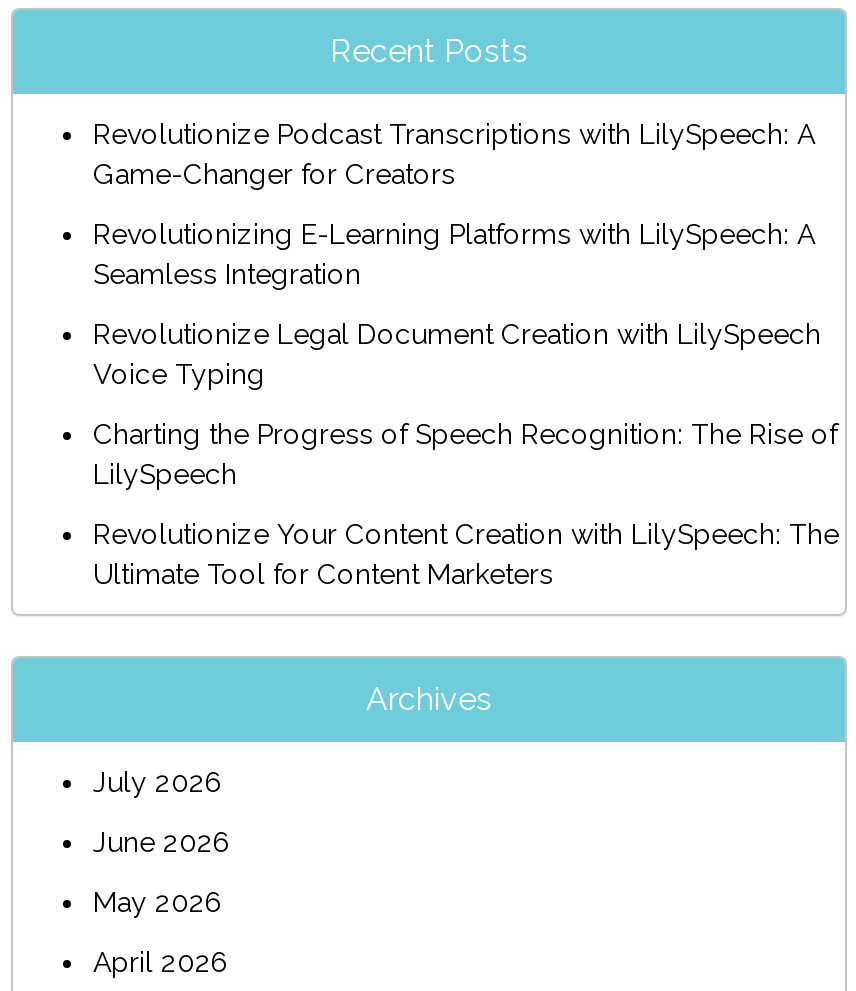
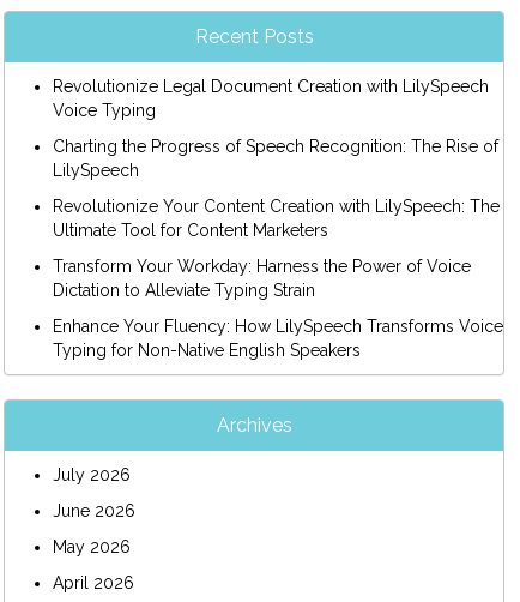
- Revolutionize Podcast Transcriptions with LilySpeech: A
- Game-Changer for Creators
- Revolutionizing E-Learning Platforms with LilySpeech: A
- Seamless Integration

moved up: Revolutionize Legal Document Creation with LilySpeech | Voice Typing | Charting the Progress of Speech Recognition: The Rise of | LilySpeech | Revolutionize Your Content Creation with LilySpeech: The | Ultimate Tool for Content Marketers

+ Transform Your Workday: Harness the Power of Voice
+ Dictation to Alleviate Typing Strain
+ Enhance Your Fluency: How LilySpeech Transforms Voice
+ Typing for Non-Native English Speakers
